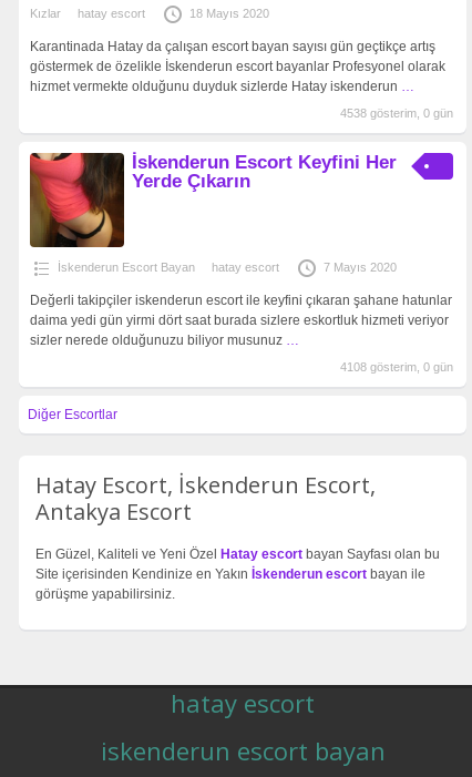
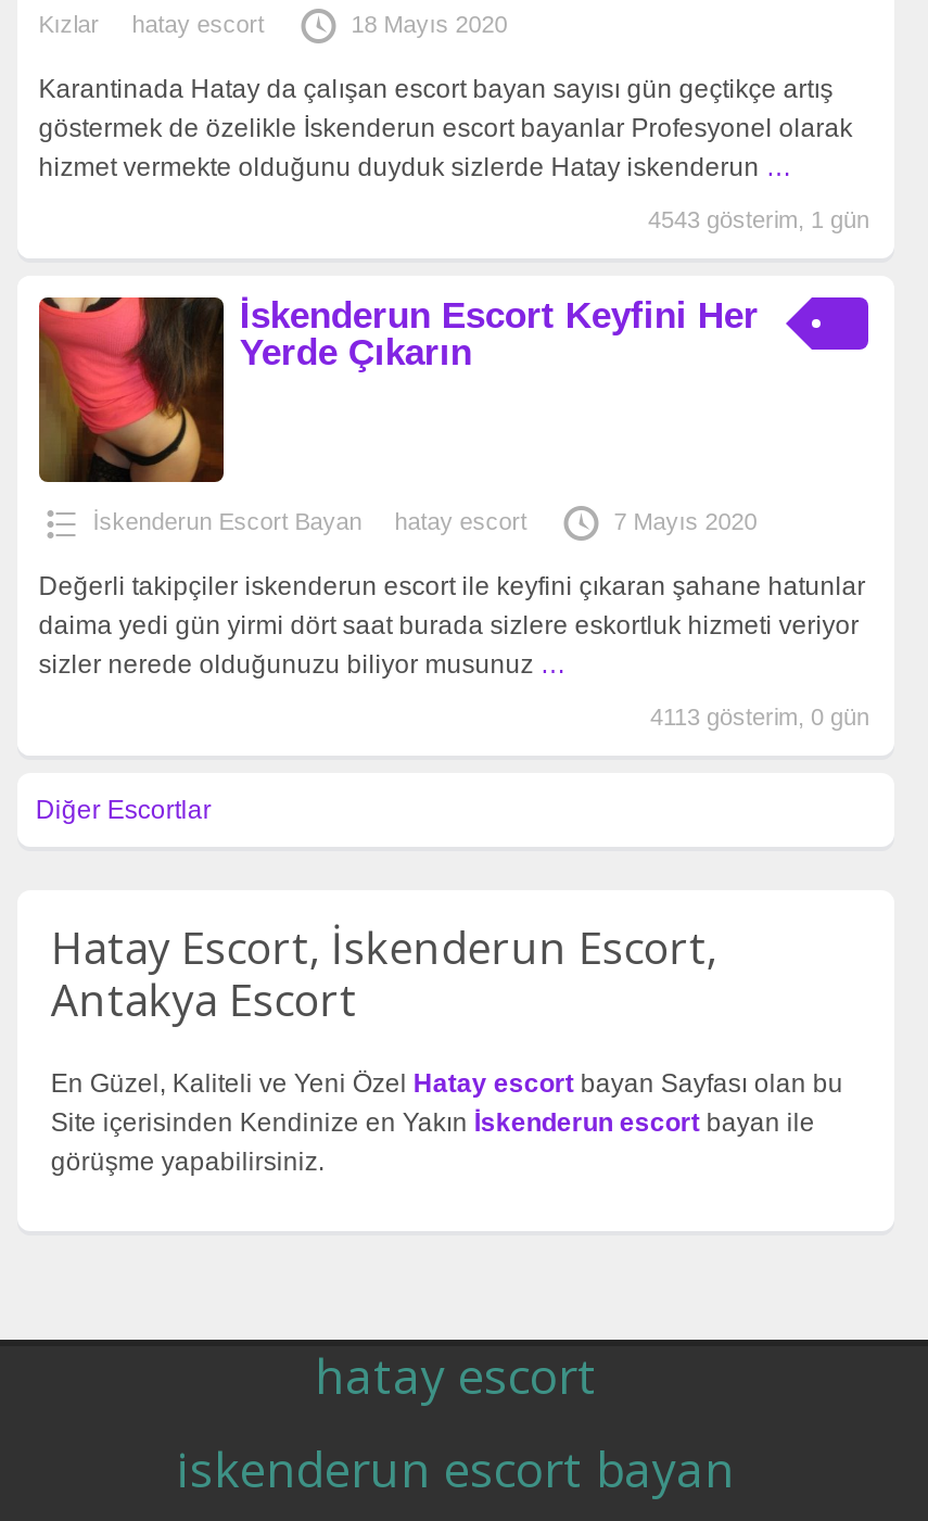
- 4538 gösterim, 0 gün
+ 4543 gösterim, 1 gün

- 4108 gösterim, 0 gün
+ 4113 gösterim, 0 gün
